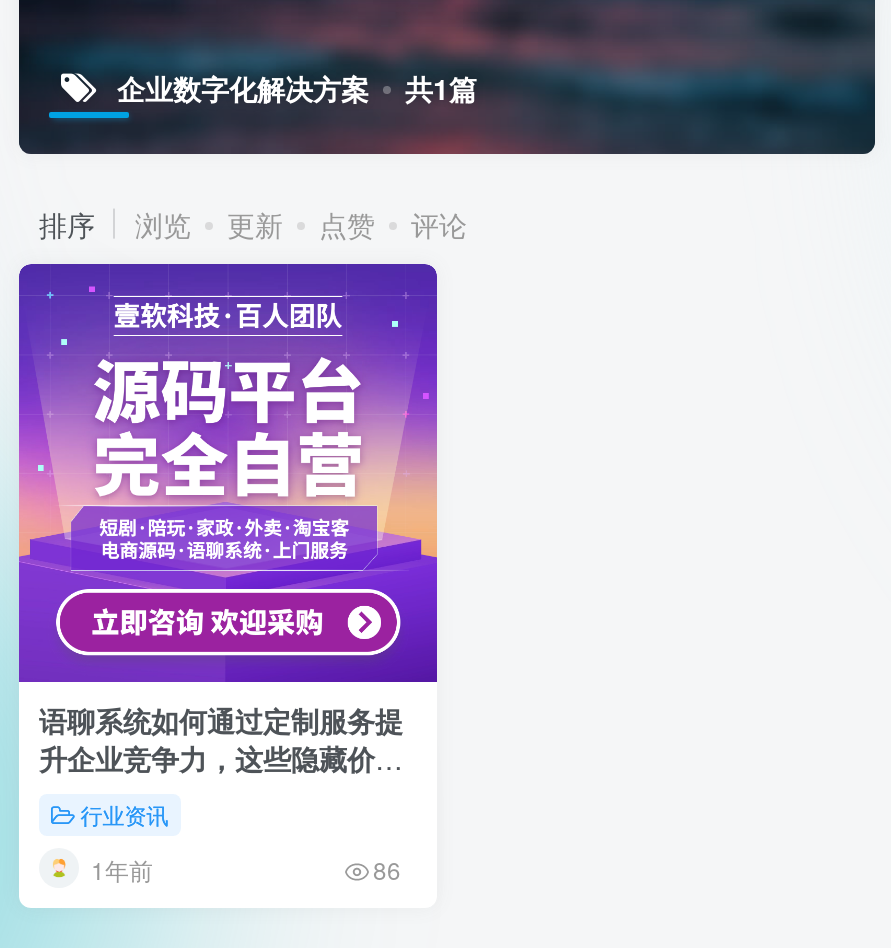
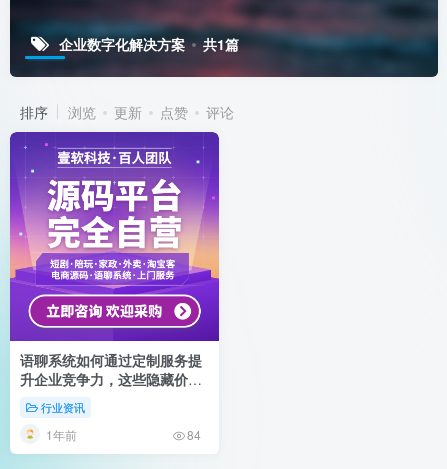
- 86
+ 84
